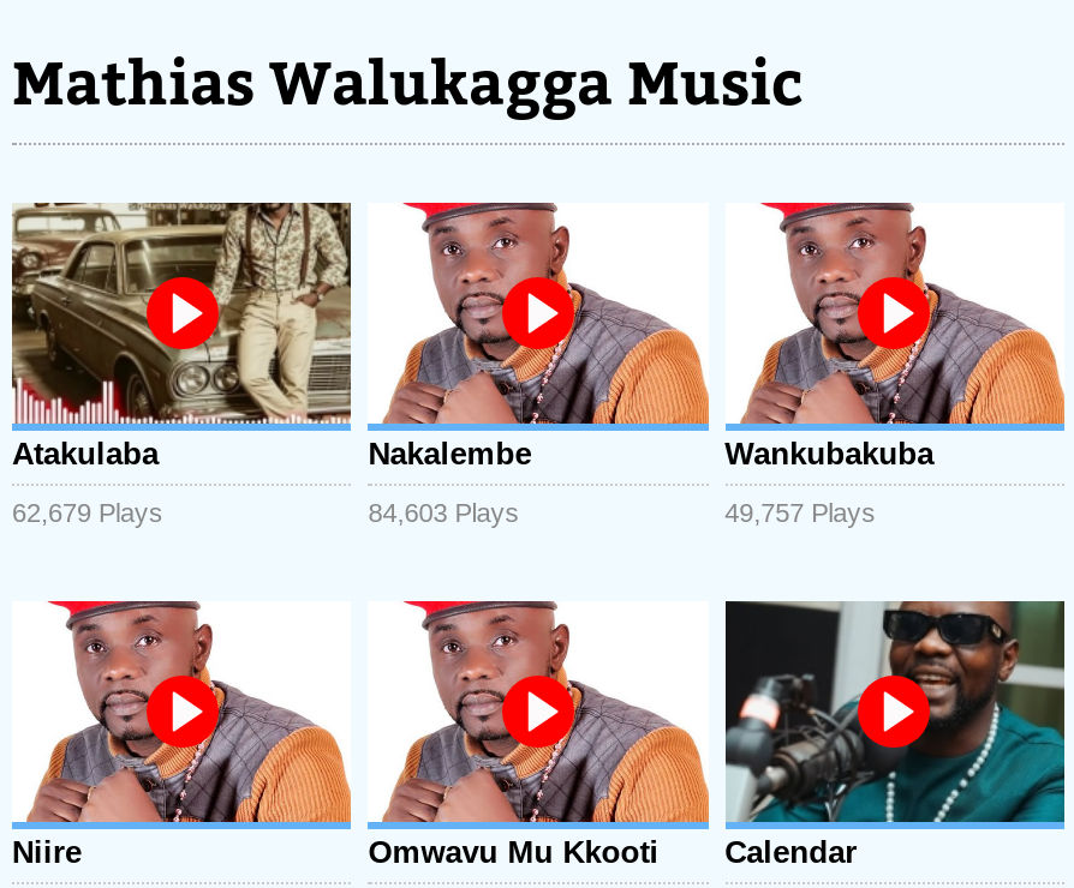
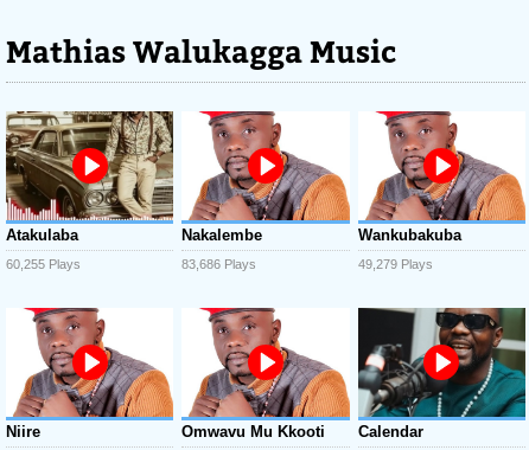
- 62,679 Plays
+ 60,255 Plays

- 84,603 Plays
+ 83,686 Plays

- 49,757 Plays
+ 49,279 Plays
